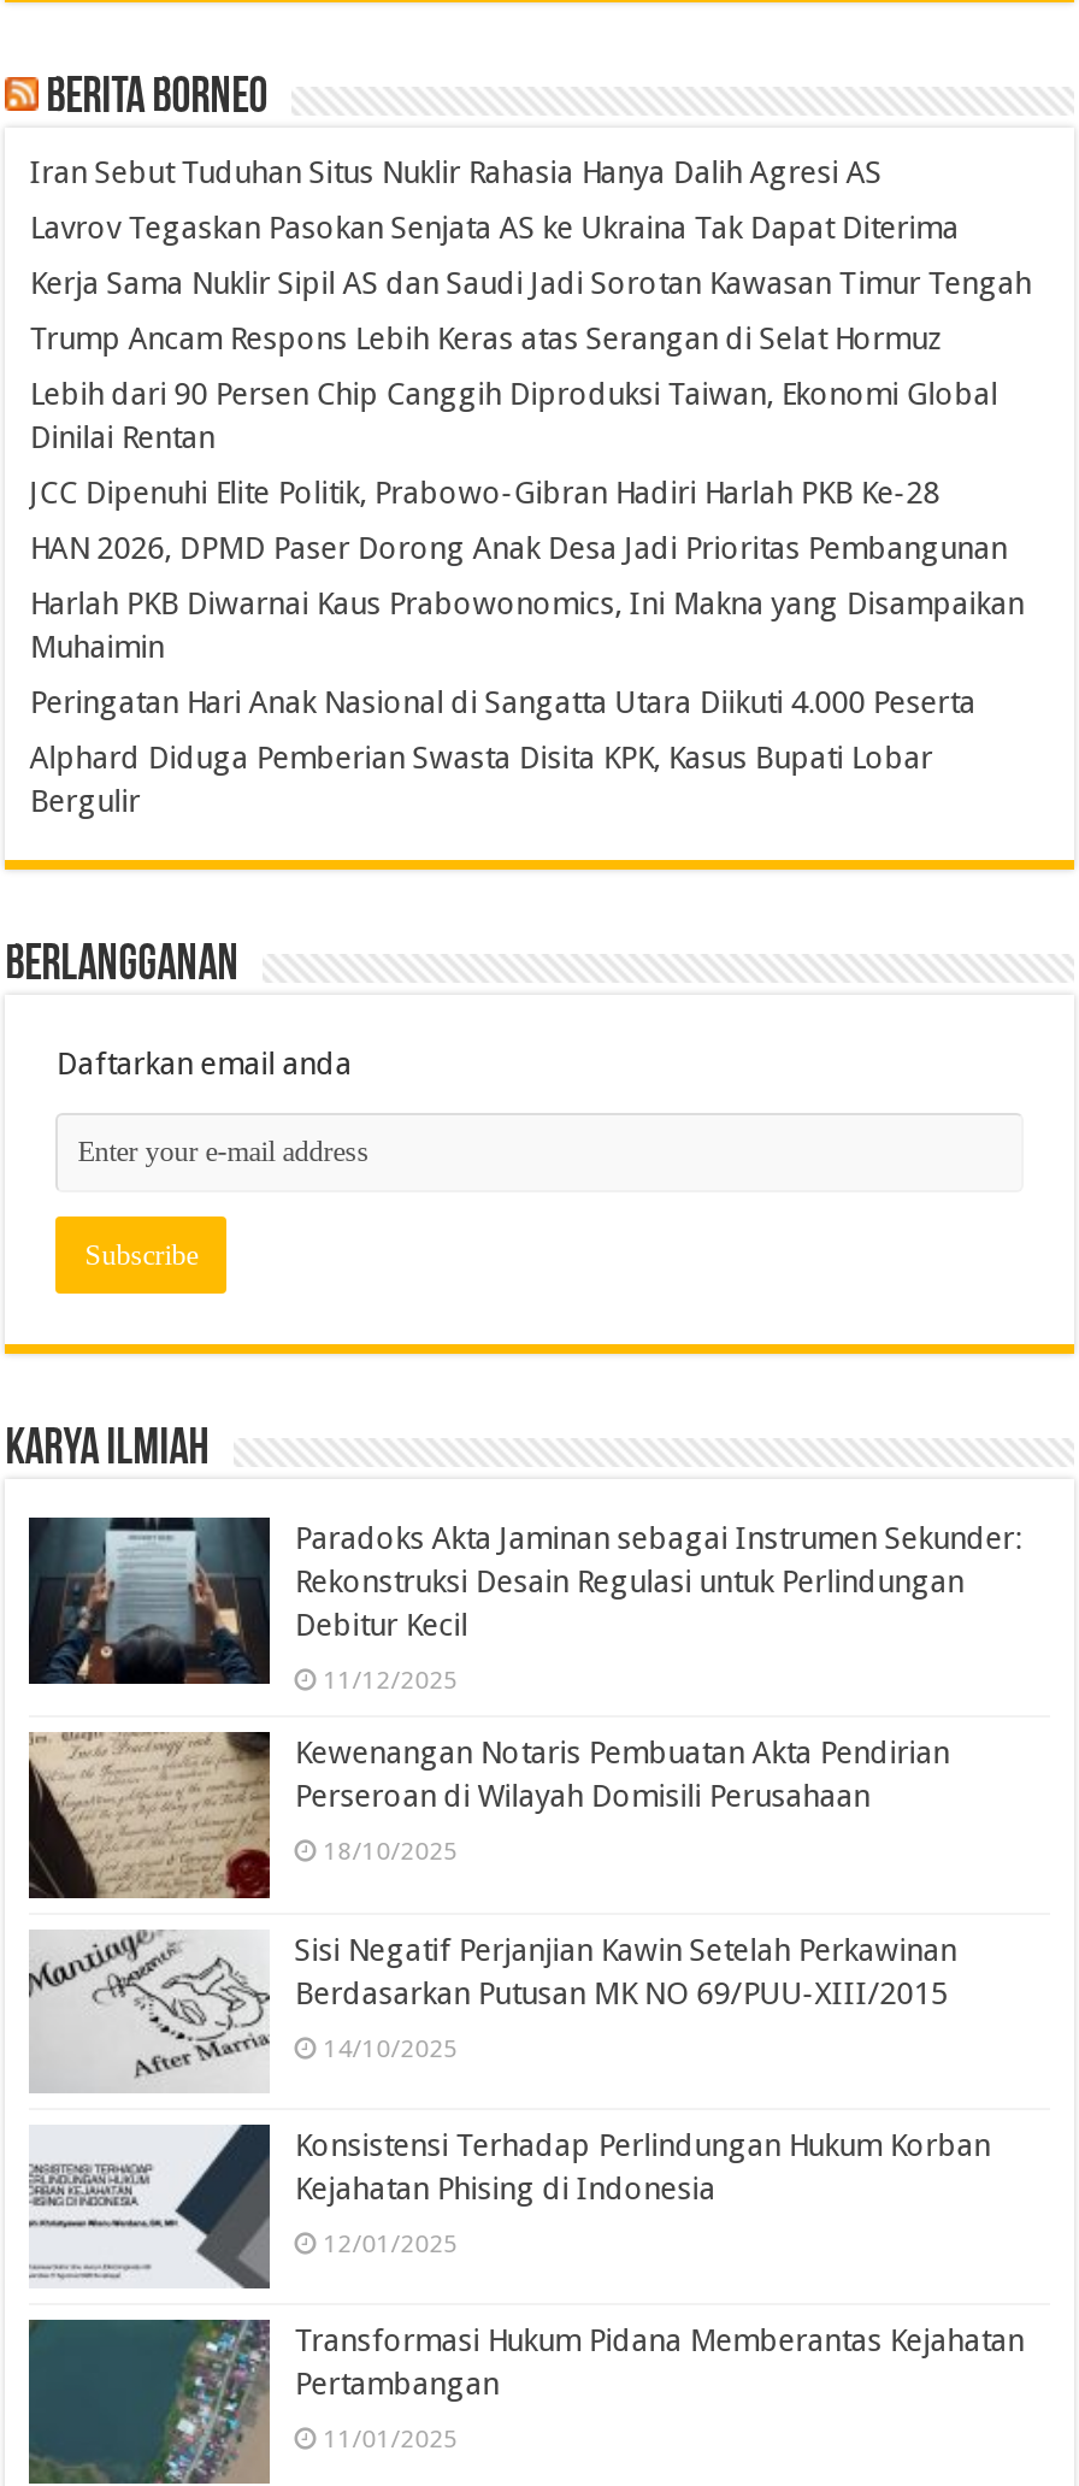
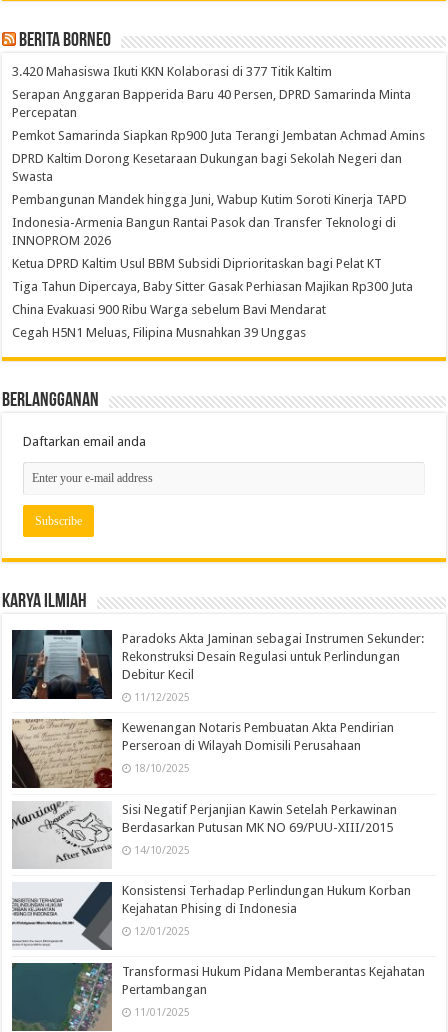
- Iran Sebut Tuduhan Situs Nuklir Rahasia Hanya Dalih Agresi AS
+ 3.420 Mahasiswa Ikuti KKN Kolaborasi di 377 Titik Kaltim

- Lavrov Tegaskan Pasokan Senjata AS ke Ukraina Tak Dapat Diterima
+ Serapan Anggaran Bapperida Baru 40 Persen, DPRD Samarinda Minta
+ Percepatan

- Kerja Sama Nuklir Sipil AS dan Saudi Jadi Sorotan Kawasan Timur Tengah
+ Pemkot Samarinda Siapkan Rp900 Juta Terangi Jembatan Achmad Amins

- Trump Ancam Respons Lebih Keras atas Serangan di Selat Hormuz
+ DPRD Kaltim Dorong Kesetaraan Dukungan bagi Sekolah Negeri dan
+ Swasta

- Lebih dari 90 Persen Chip Canggih Diproduksi Taiwan, Ekonomi Global
- Dinilai Rentan
+ Pembangunan Mandek hingga Juni, Wabup Kutim Soroti Kinerja TAPD

- JCC Dipenuhi Elite Politik, Prabowo-Gibran Hadiri Harlah PKB Ke-28
+ Indonesia-Armenia Bangun Rantai Pasok dan Transfer Teknologi di
+ INNOPROM 2026

- HAN 2026, DPMD Paser Dorong Anak Desa Jadi Prioritas Pembangunan
+ Ketua DPRD Kaltim Usul BBM Subsidi Diprioritaskan bagi Pelat KT

- Harlah PKB Diwarnai Kaus Prabowonomics, Ini Makna yang Disampaikan
- Muhaimin
+ Tiga Tahun Dipercaya, Baby Sitter Gasak Perhiasan Majikan Rp300 Juta

- Peringatan Hari Anak Nasional di Sangatta Utara Diikuti 4.000 Peserta
+ China Evakuasi 900 Ribu Warga sebelum Bavi Mendarat

- Alphard Diduga Pemberian Swasta Disita KPK, Kasus Bupati Lobar
- Bergulir
+ Cegah H5N1 Meluas, Filipina Musnahkan 39 Unggas
